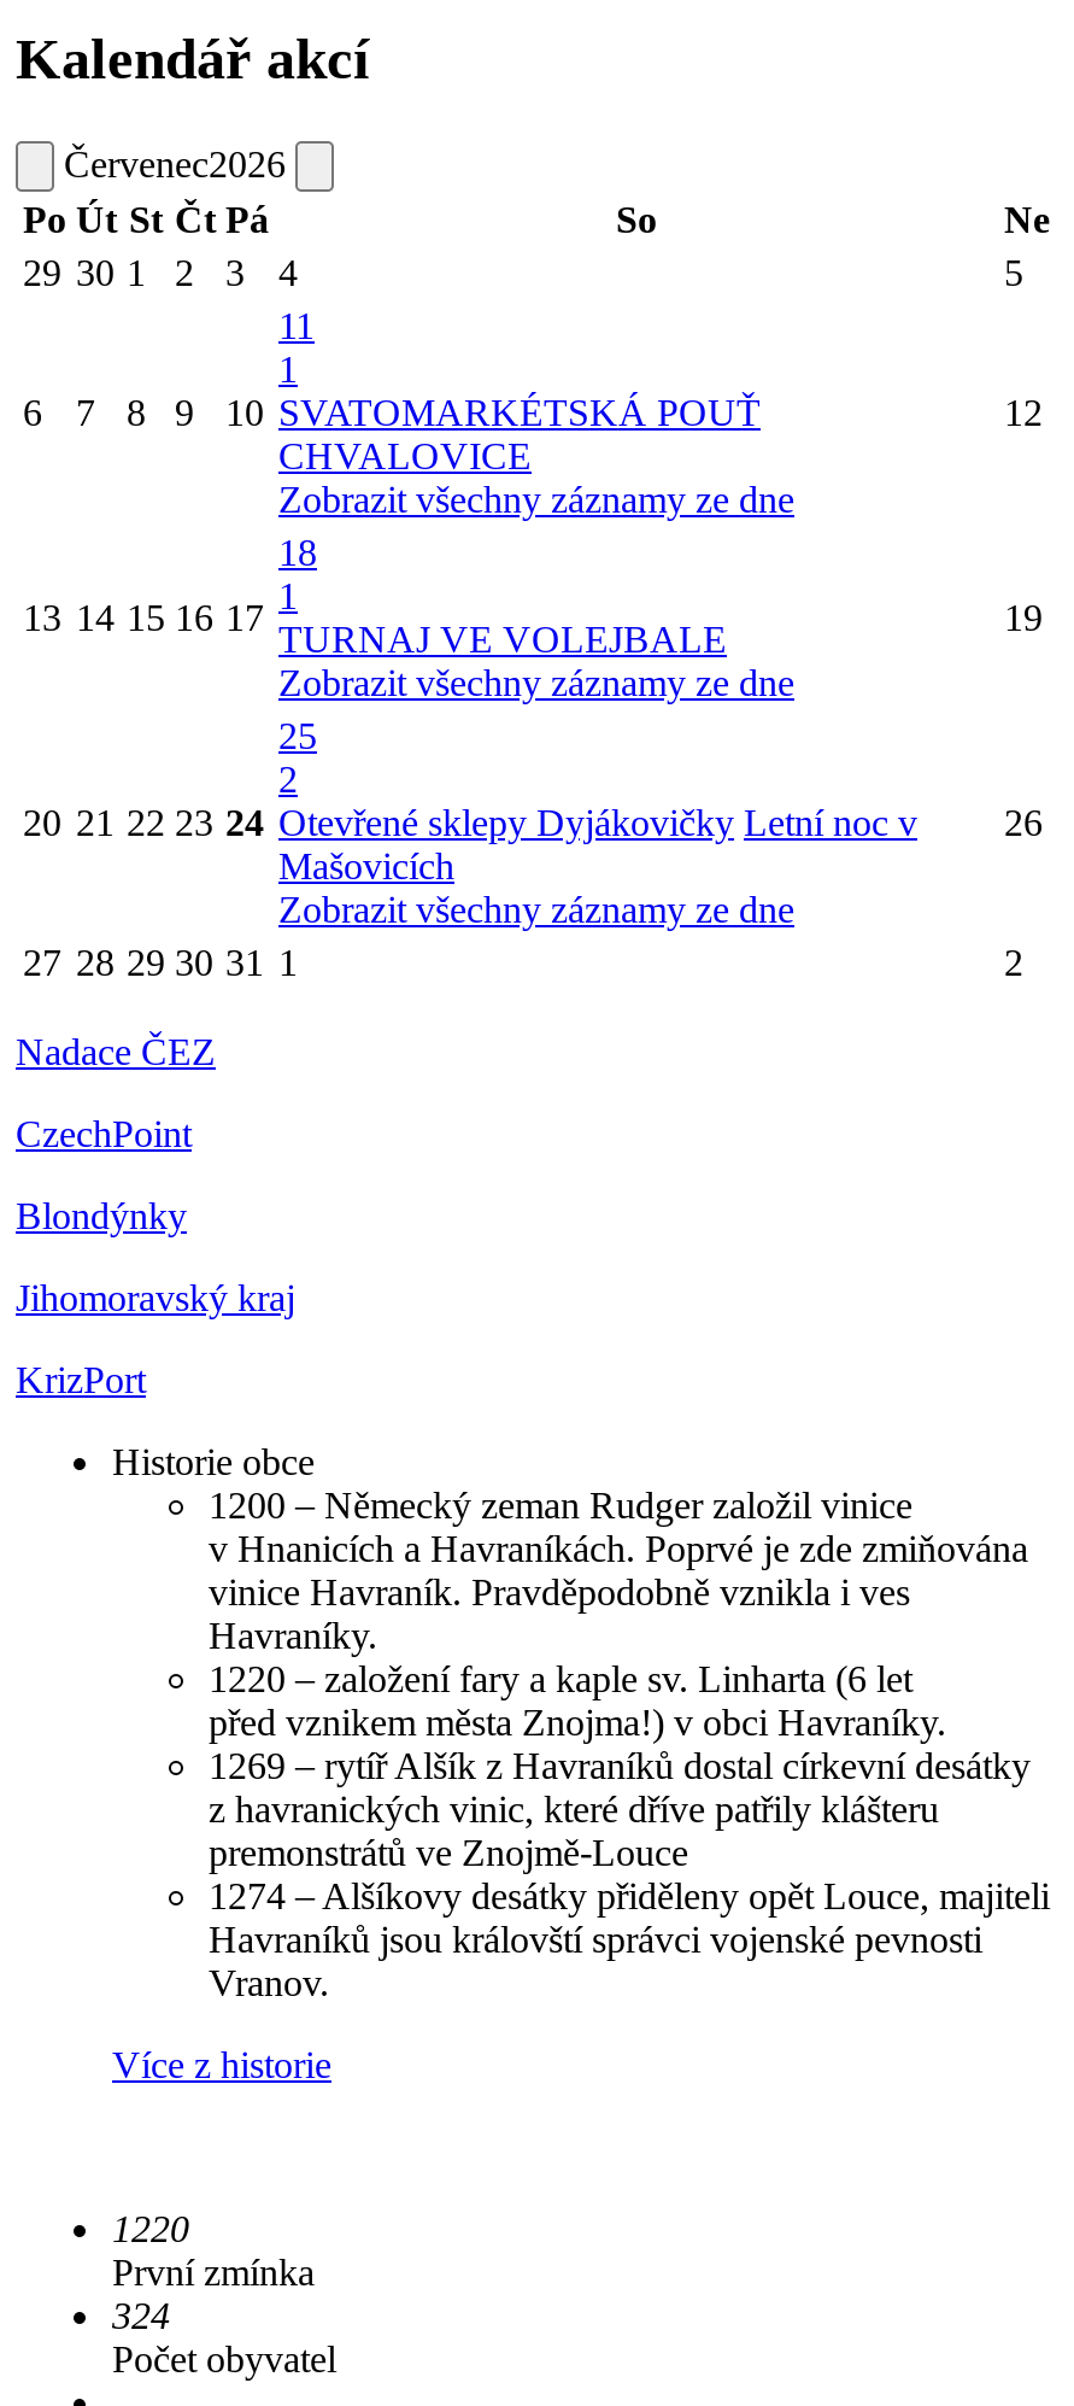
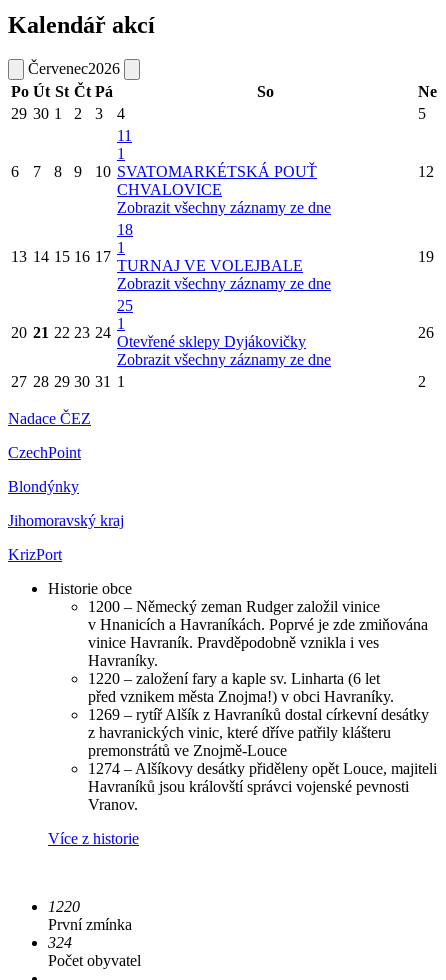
- 2
- Otevřené sklepy Dyjákovičky Letní noc v
- Mašovicích
+ 1
+ Otevřené sklepy Dyjákovičky
